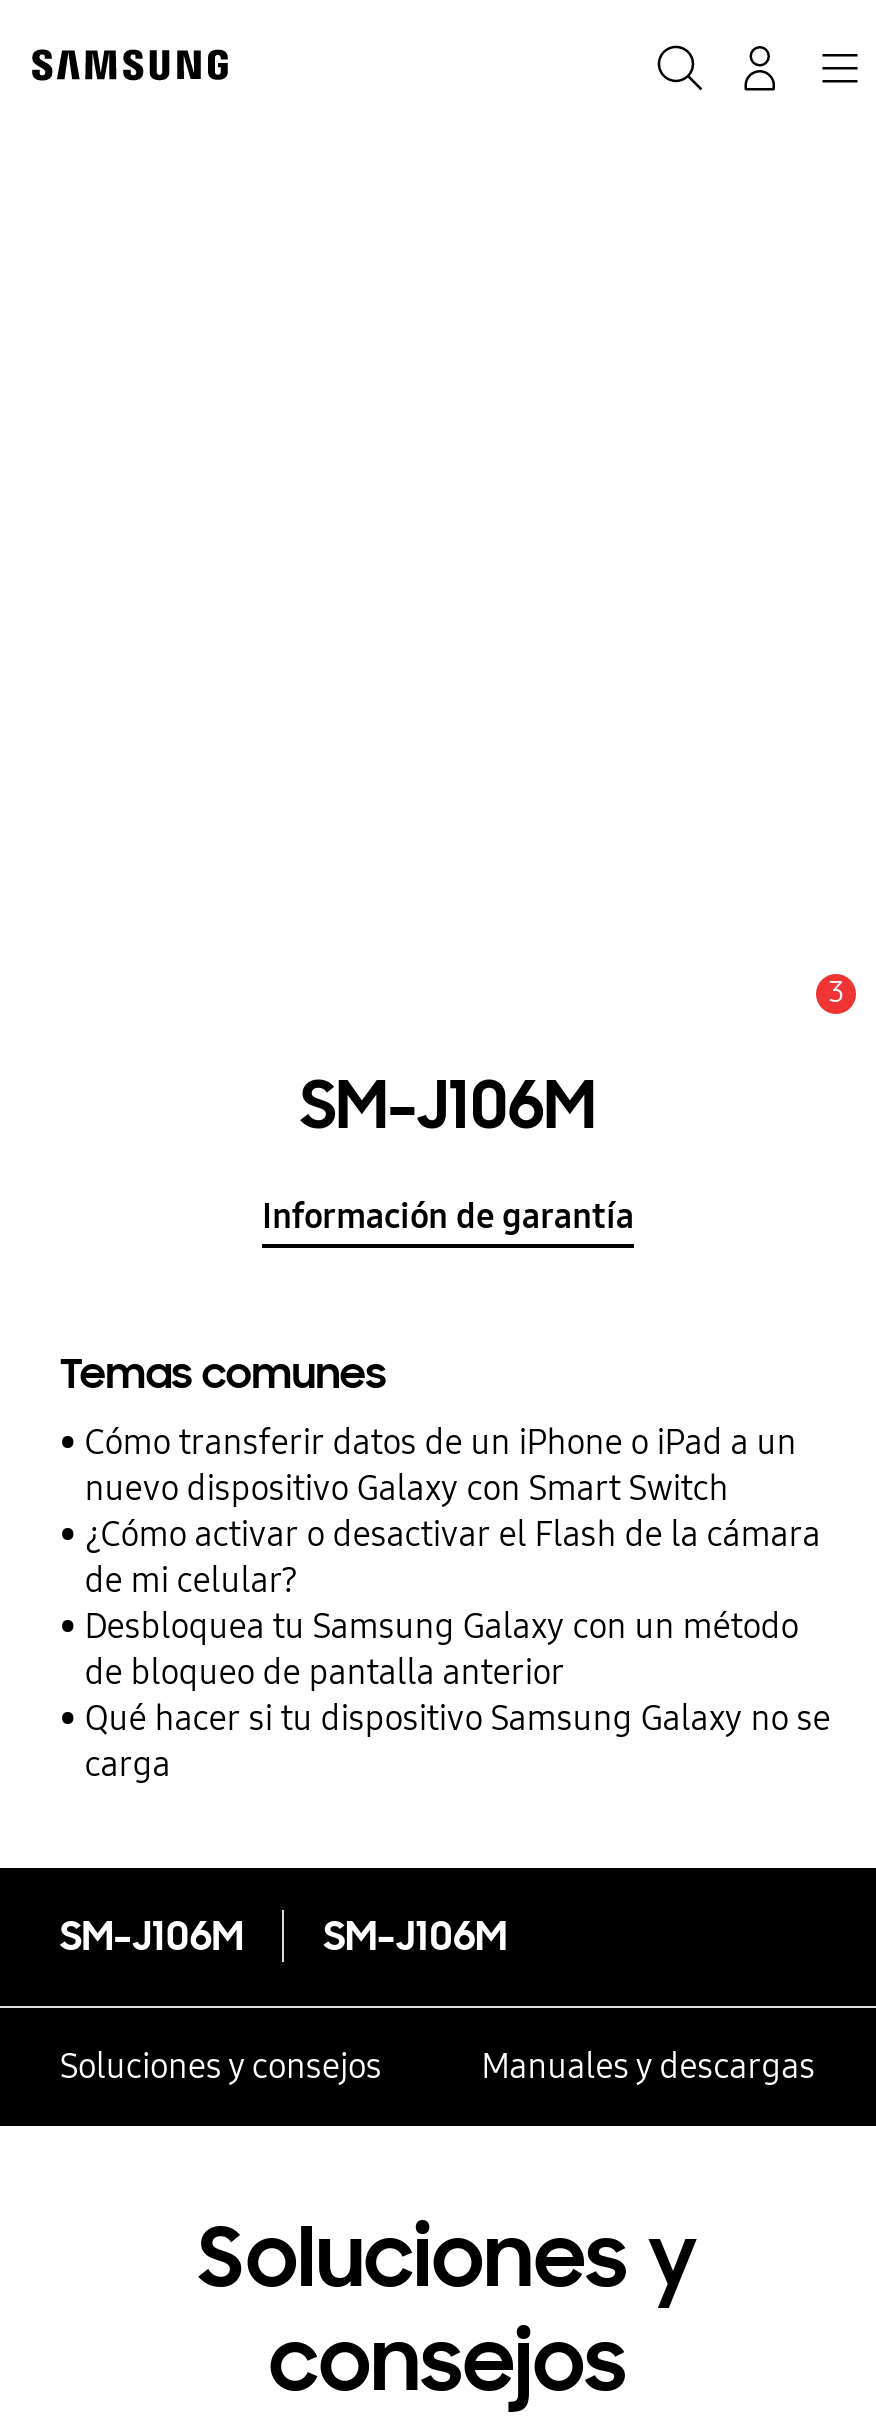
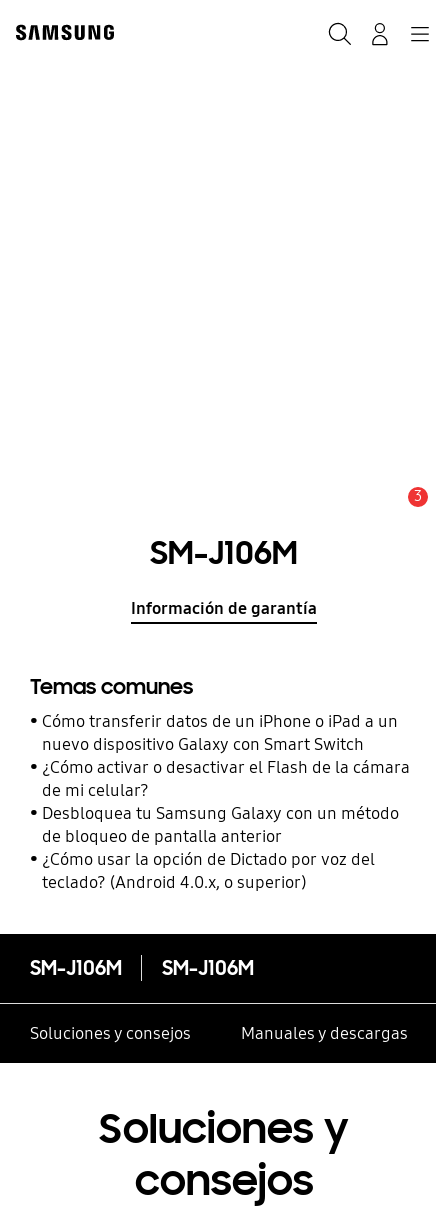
- Qué hacer si tu dispositivo Samsung Galaxy no se
- carga
+ ¿Cómo usar la opción de Dictado por voz del
+ teclado? (Android 4.0.x, o superior)
